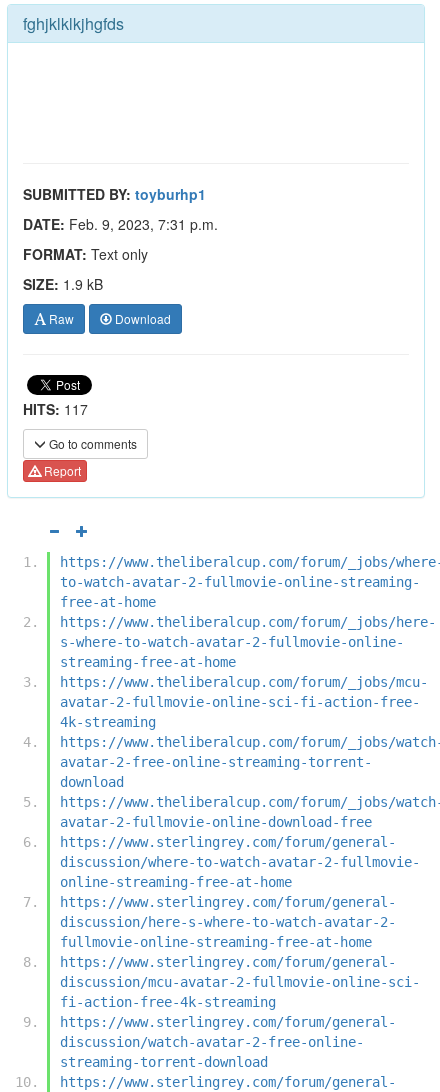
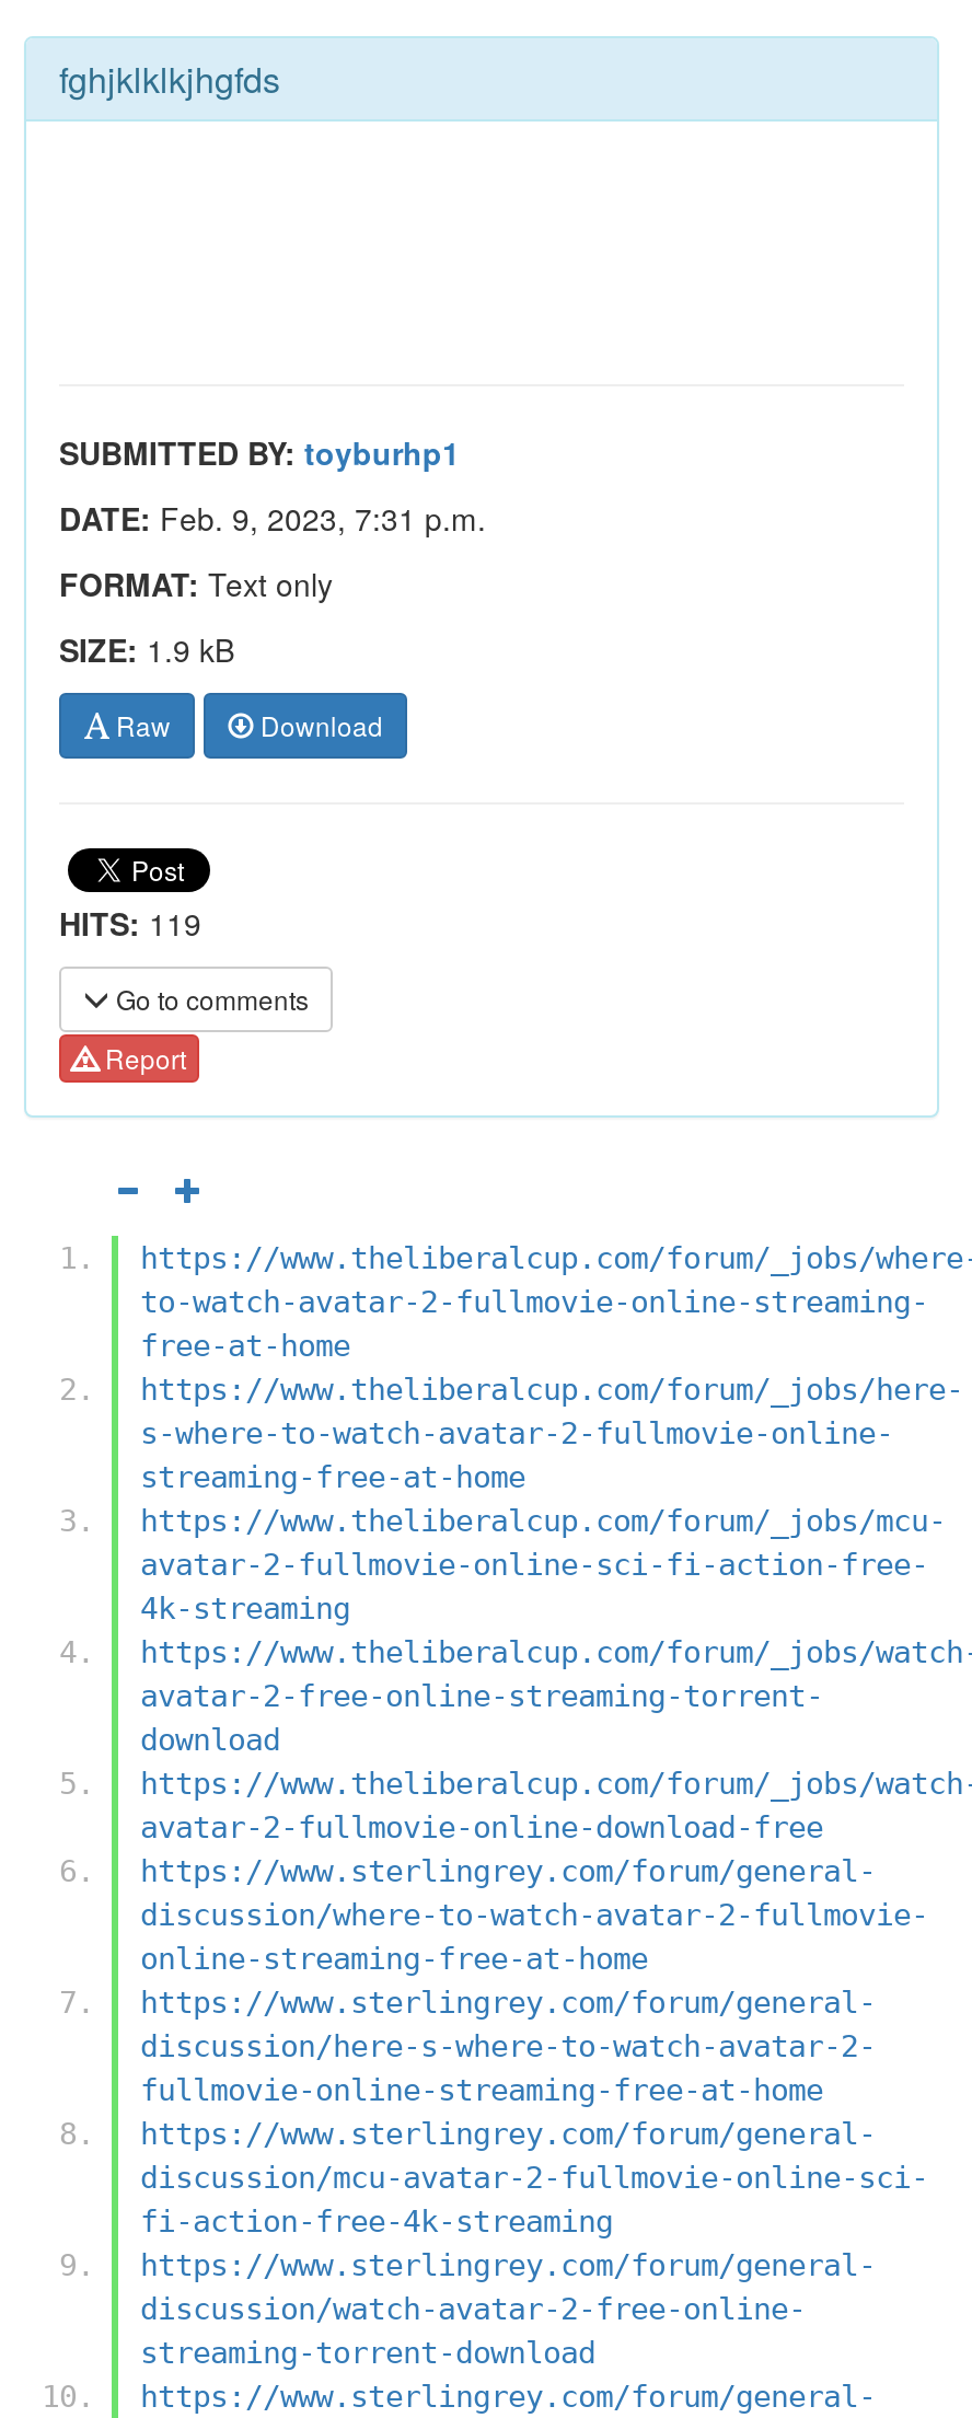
- HITS: 117
+ HITS: 119
